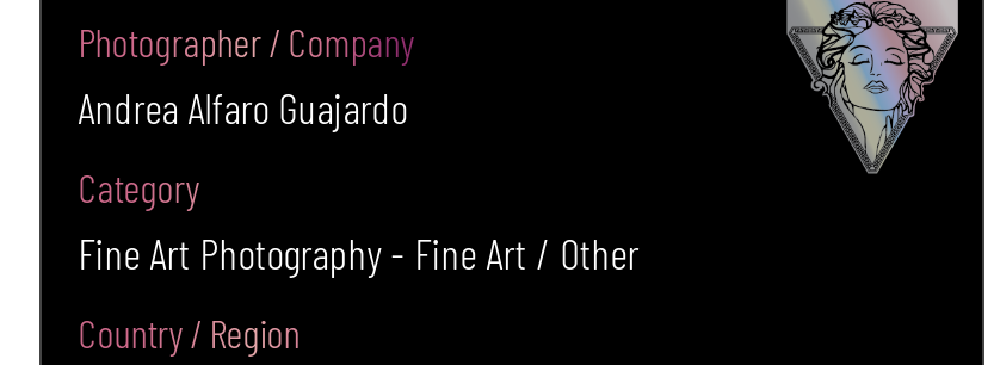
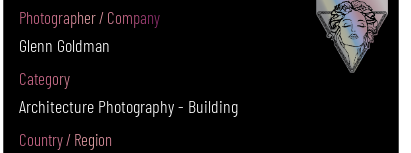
- Andrea Alfaro Guajardo
+ Glenn Goldman

- Fine Art Photography - Fine Art / Other
+ Architecture Photography - Building
